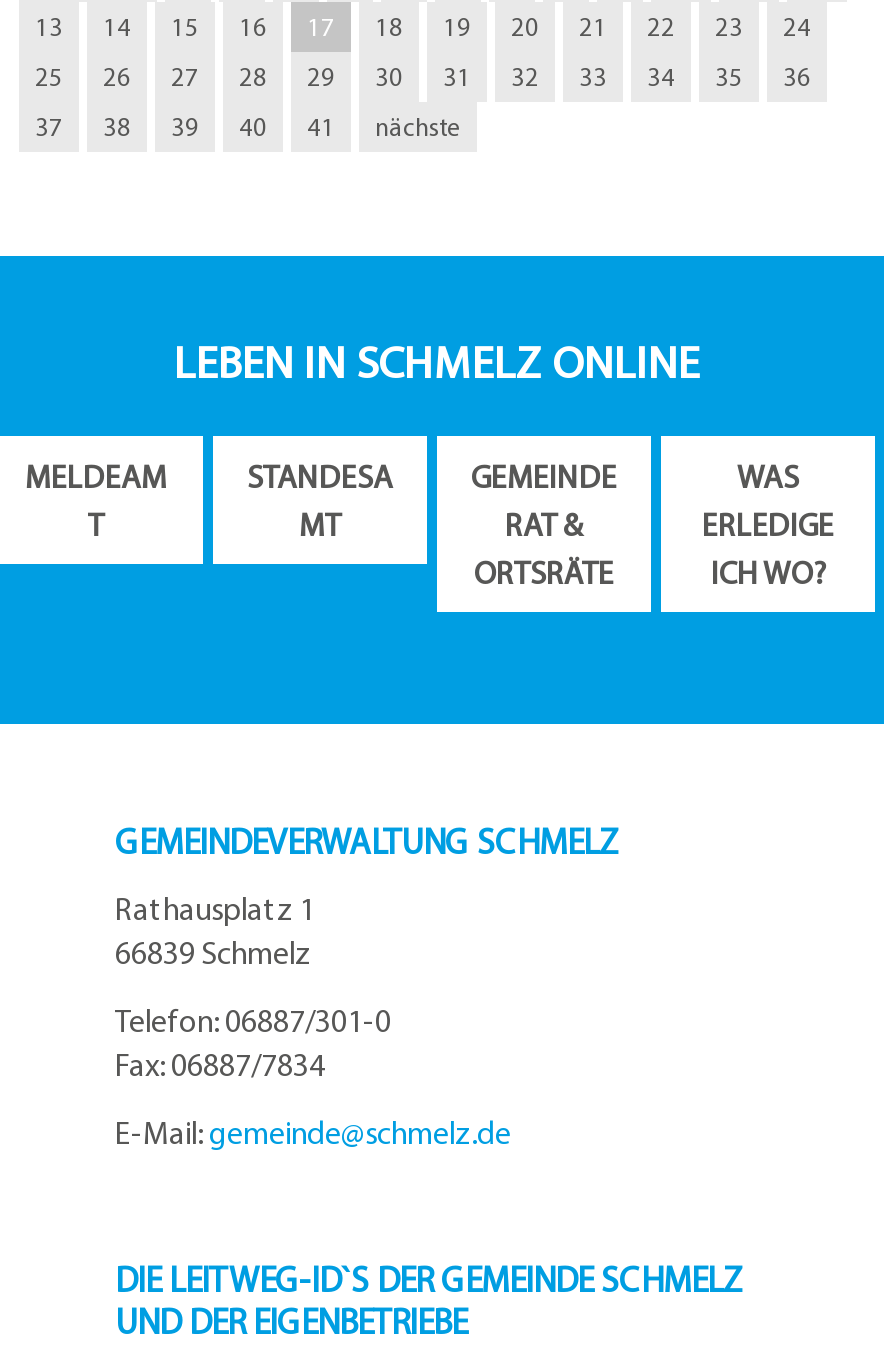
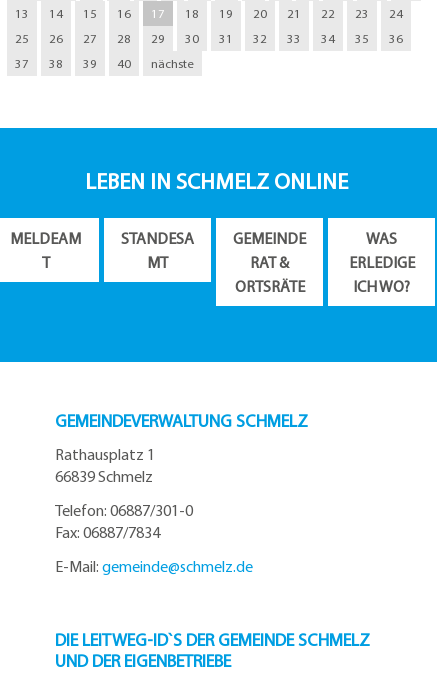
- 41
